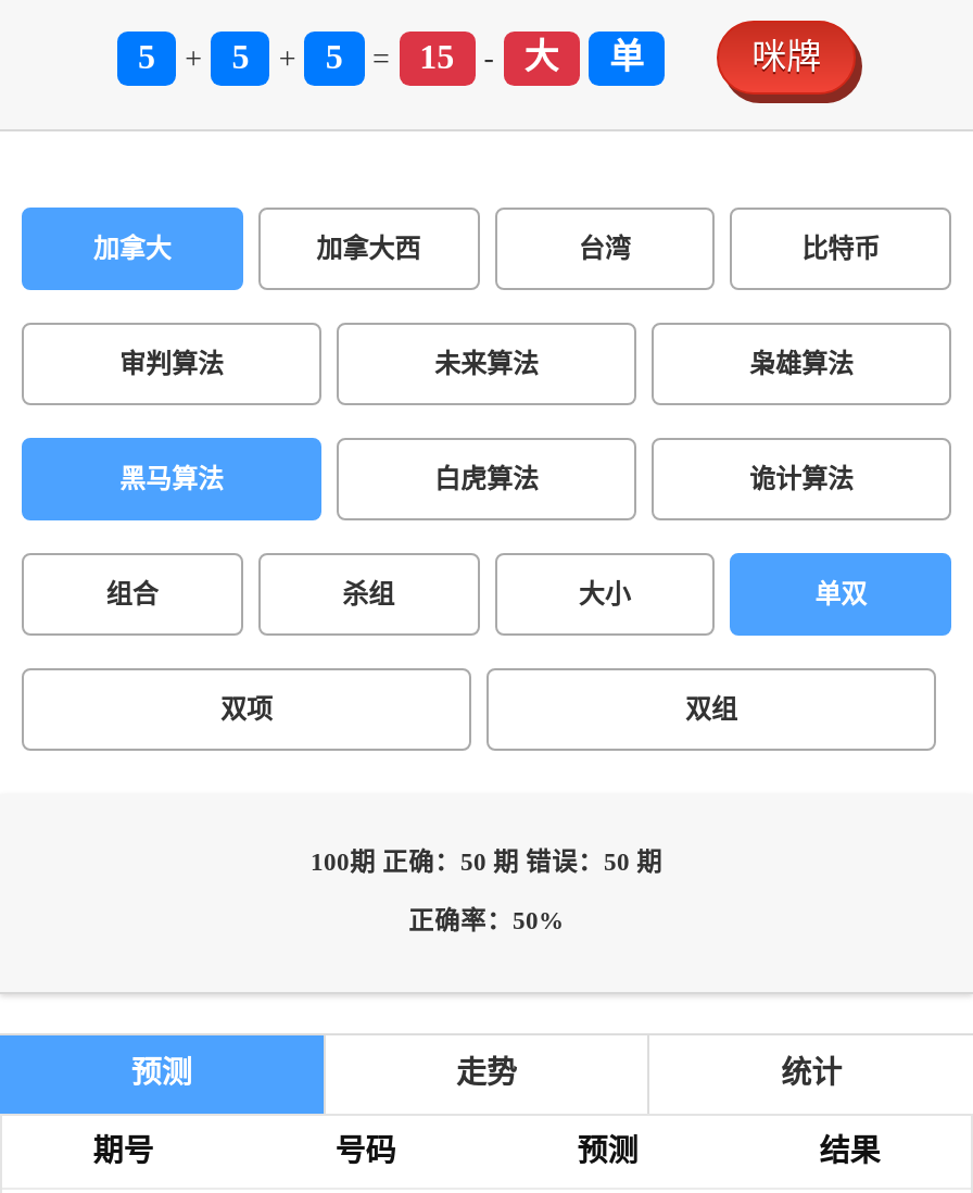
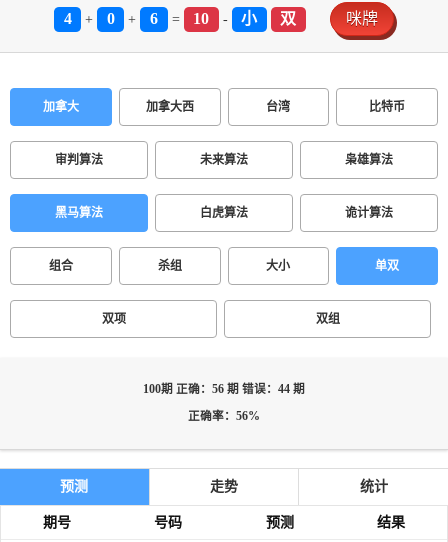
- 5
+ 4

- 5
+ 0

- 5
+ 6

- 15
+ 10

- 大
- 单
+ 小
+ 双

- 100期 正确：50 期 错误：50 期
+ 100期 正确：56 期 错误：44 期

- 正确率：50%
+ 正确率：56%
